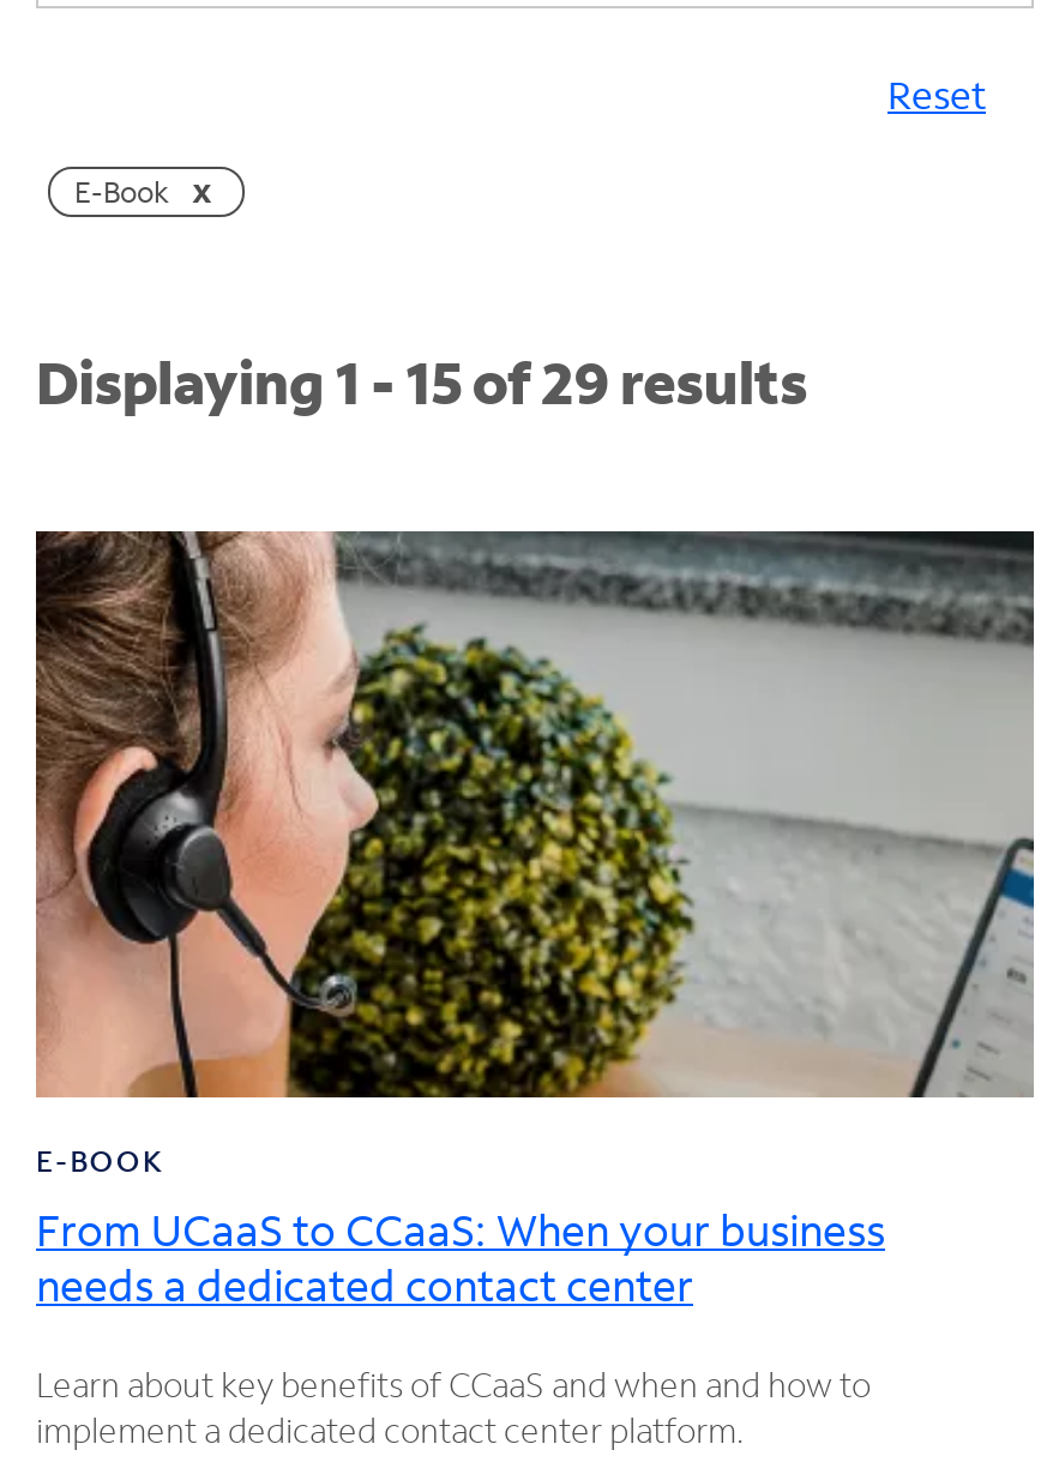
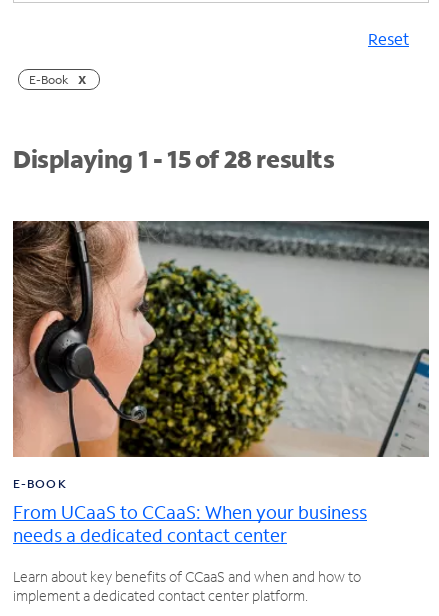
- Displaying 1 - 15 of 29 results
+ Displaying 1 - 15 of 28 results
